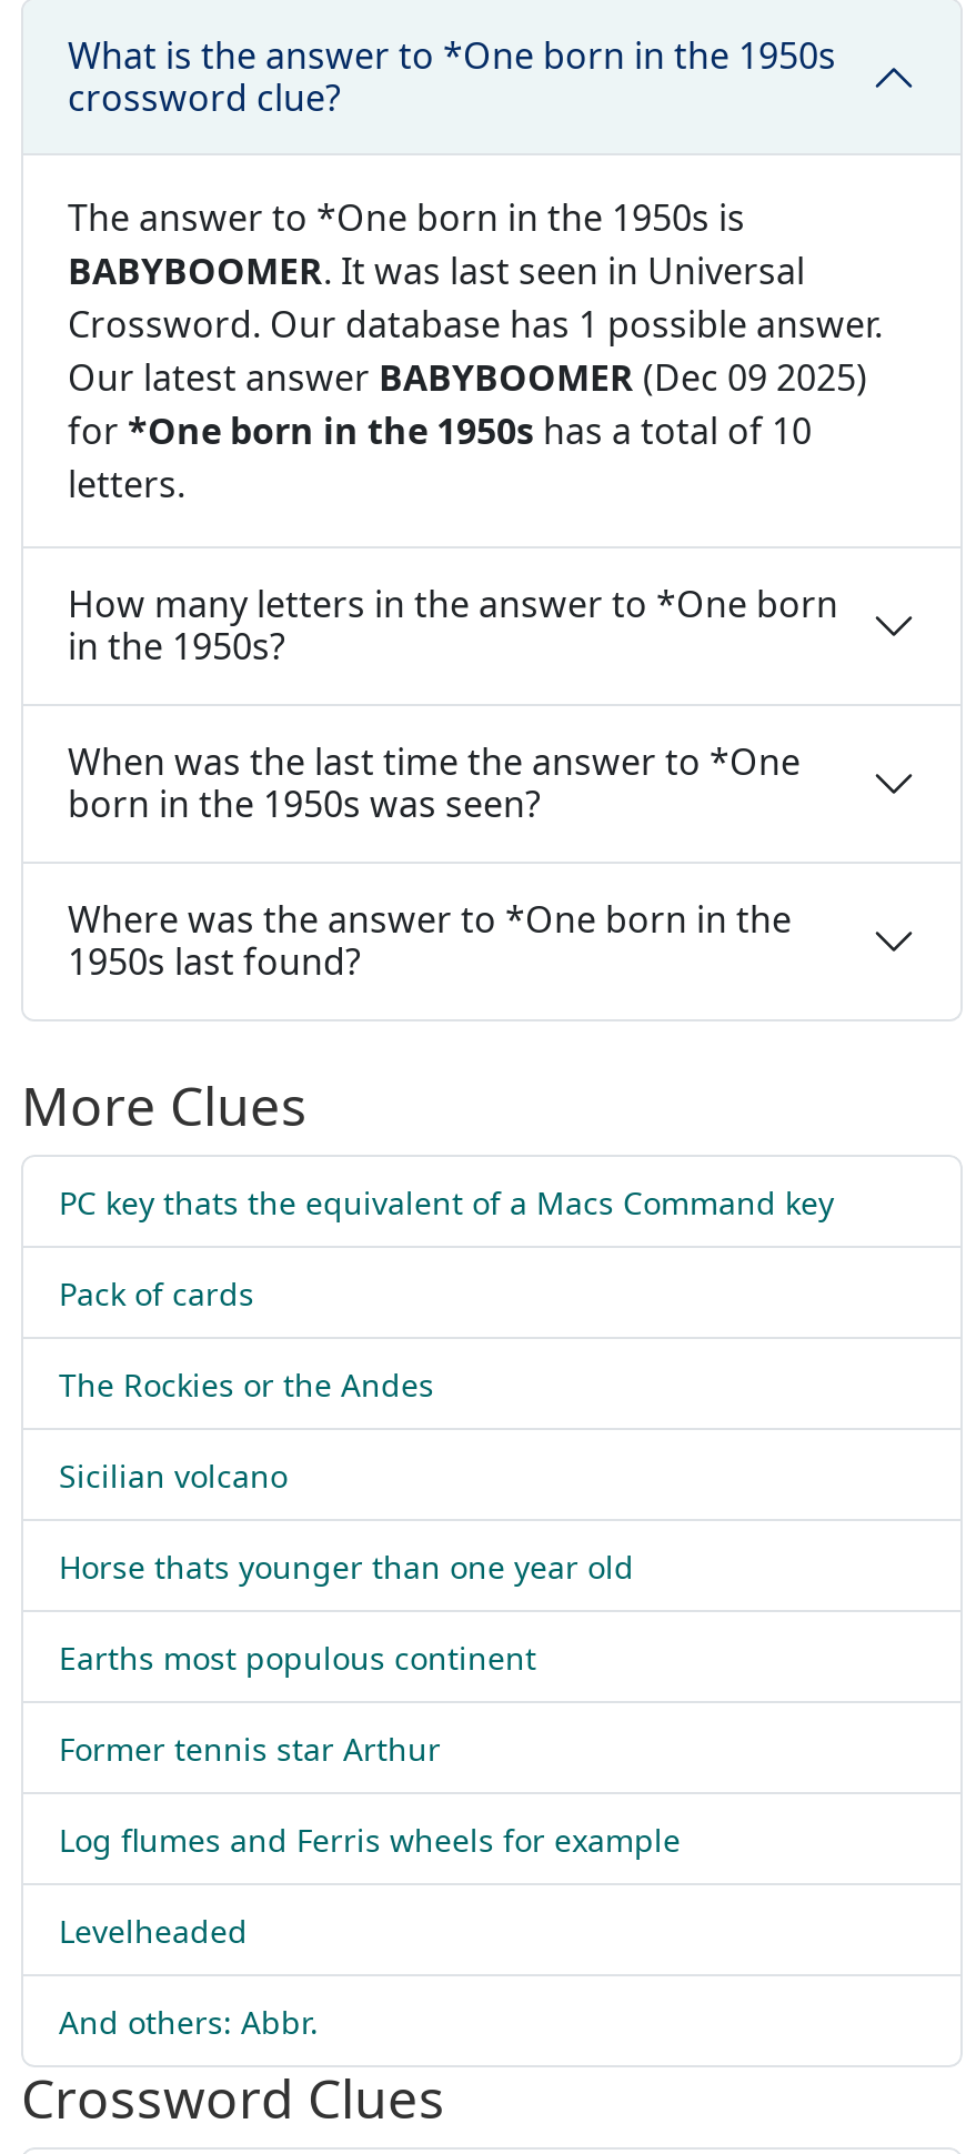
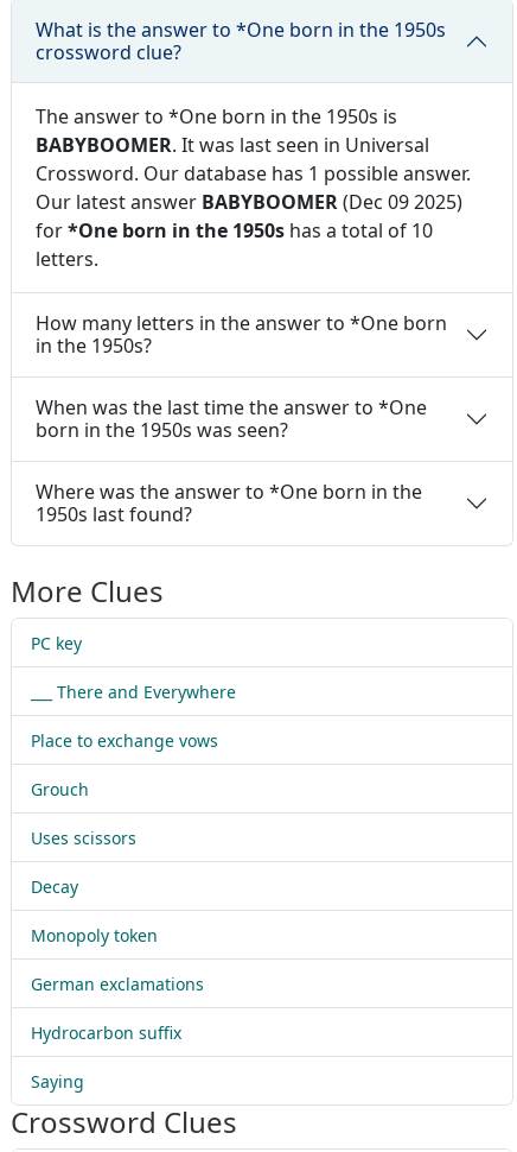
- PC key thats the equivalent of a Macs Command key
+ PC key

- Pack of cards
+ ___ There and Everywhere

- The Rockies or the Andes
+ Place to exchange vows

- Sicilian volcano
+ Grouch

- Horse thats younger than one year old
+ Uses scissors

- Earths most populous continent
+ Decay

- Former tennis star Arthur
+ Monopoly token

- Log flumes and Ferris wheels for example
+ German exclamations

- Levelheaded
+ Hydrocarbon suffix

- And others: Abbr.
+ Saying
